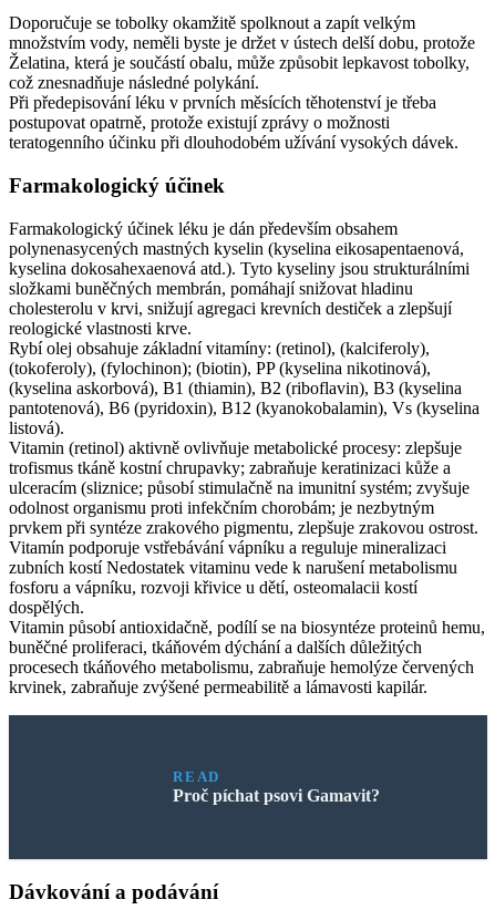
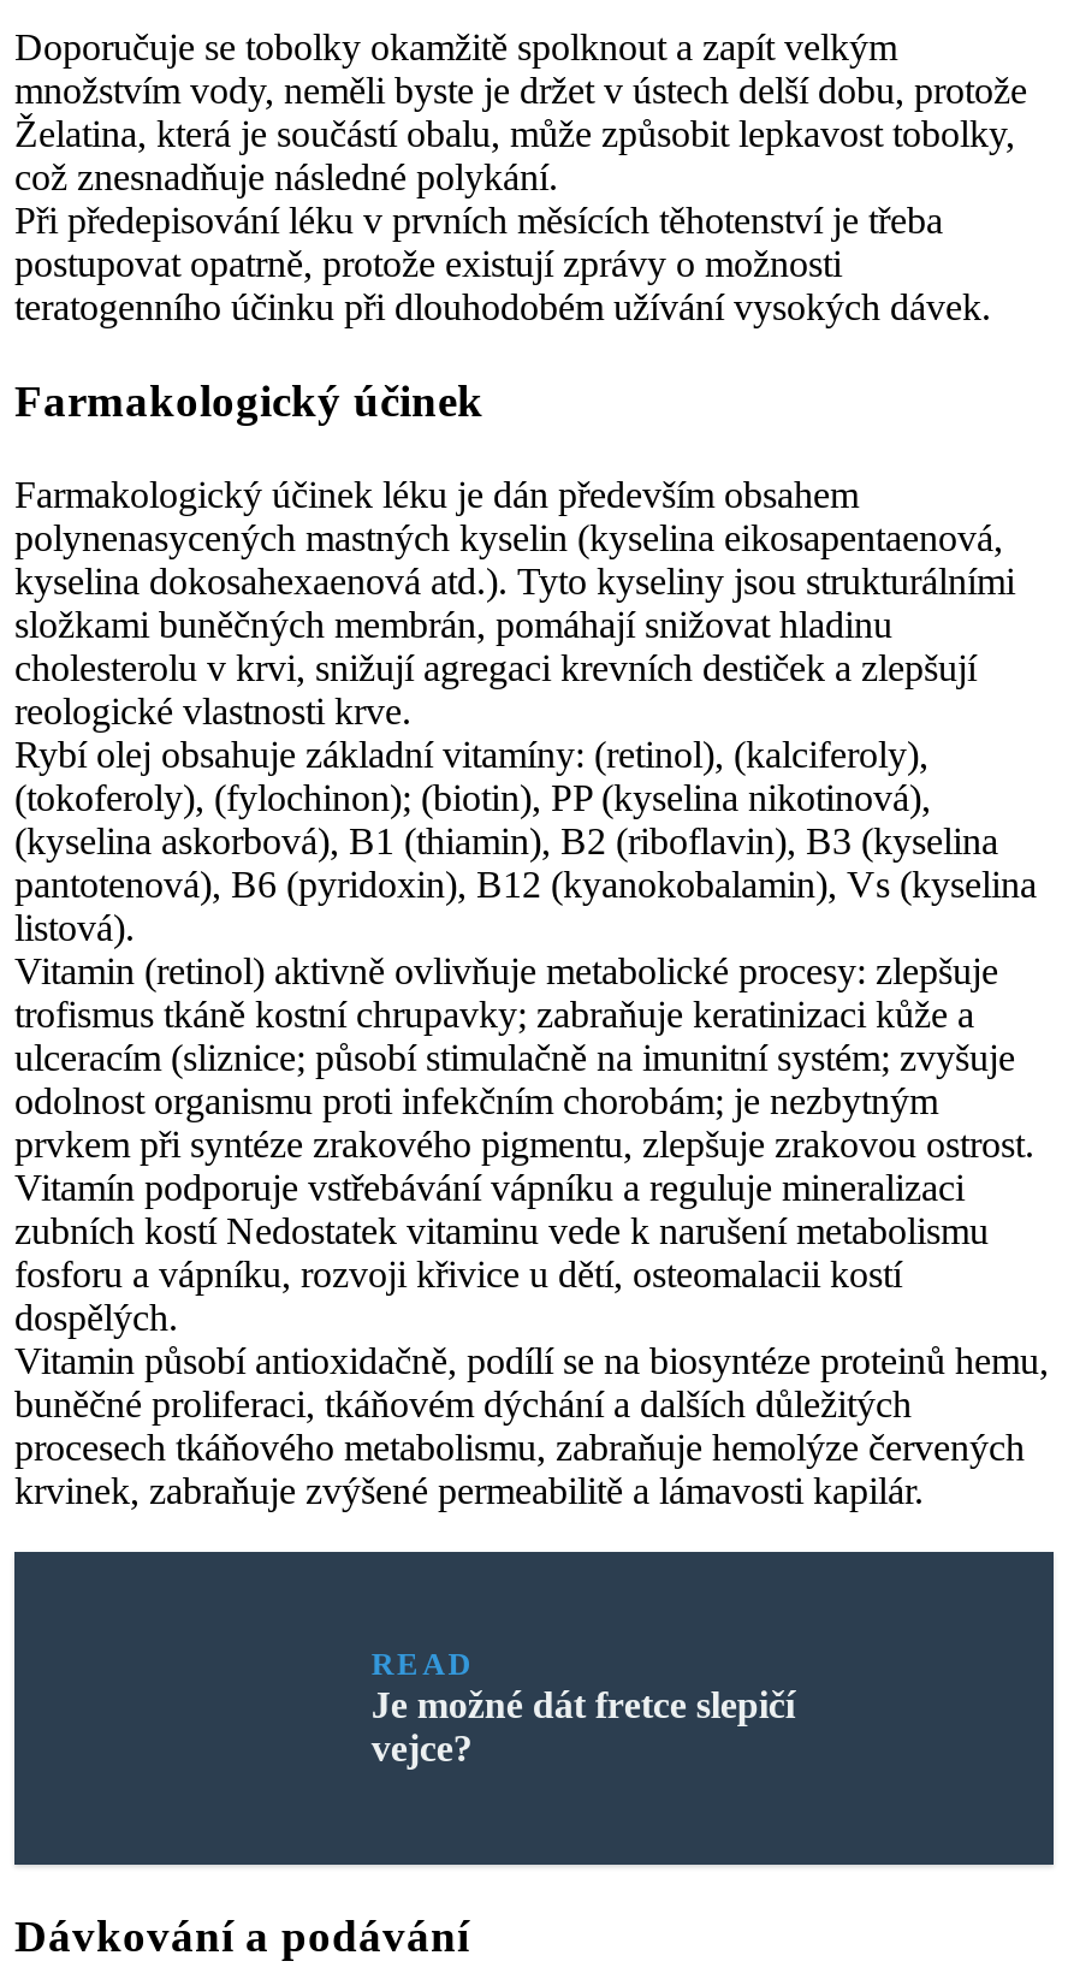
- Proč píchat psovi Gamavit?
+ Je možné dát fretce slepičí
+ vejce?
